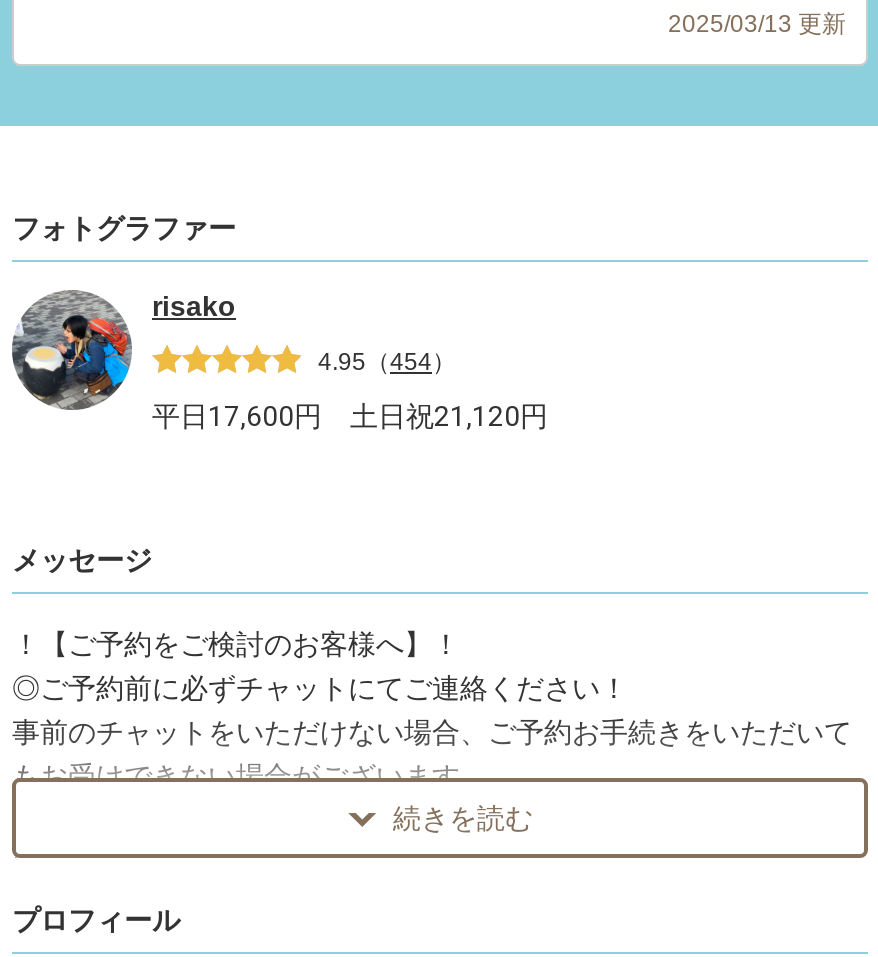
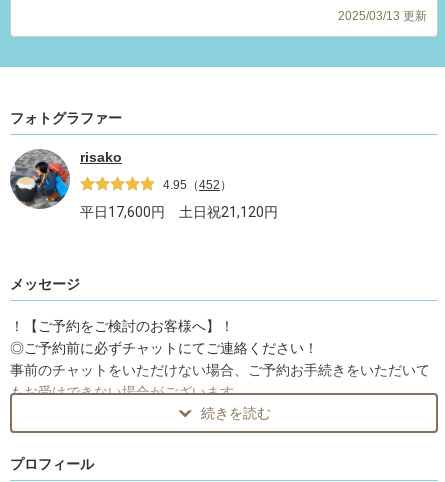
- 4.95（454）
+ 4.95（452）
